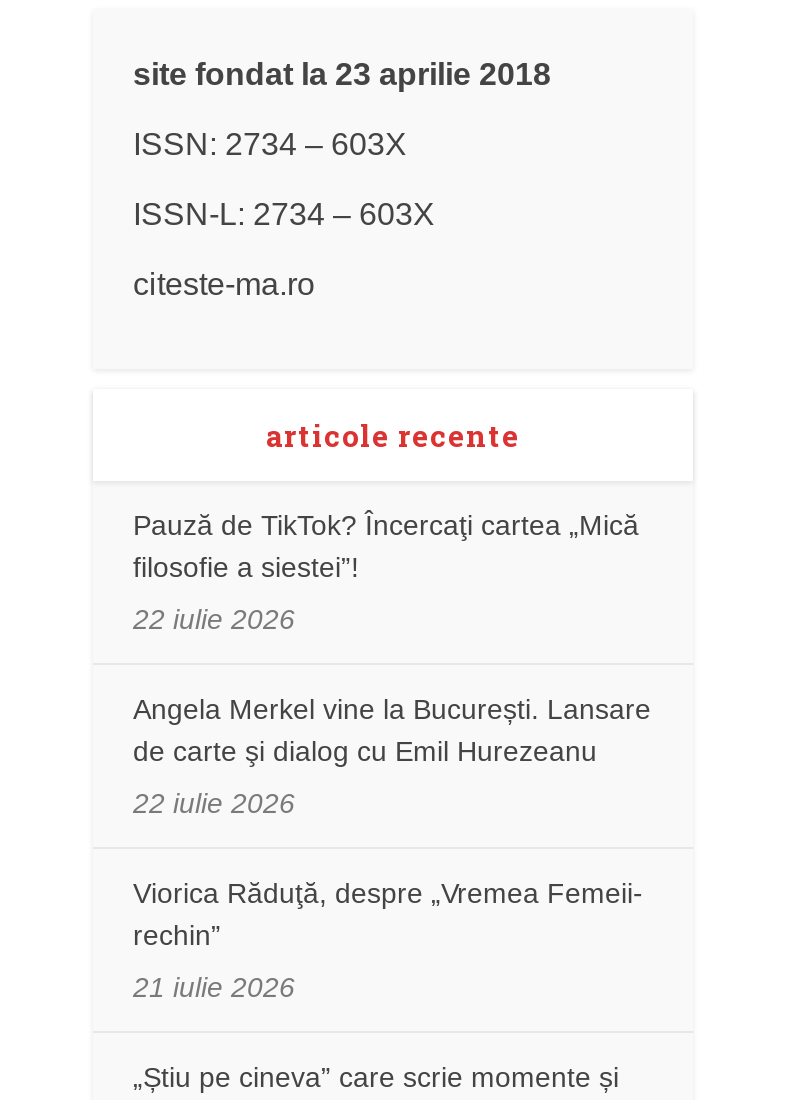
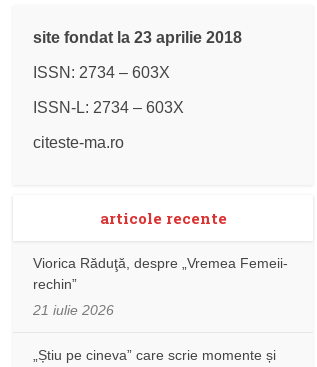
- Pauză de TikTok? Încercaţi cartea „Mică
- filosofie a siestei”!
- 22 iulie 2026
- Angela Merkel vine la București. Lansare
- de carte şi dialog cu Emil Hurezeanu
- 22 iulie 2026
